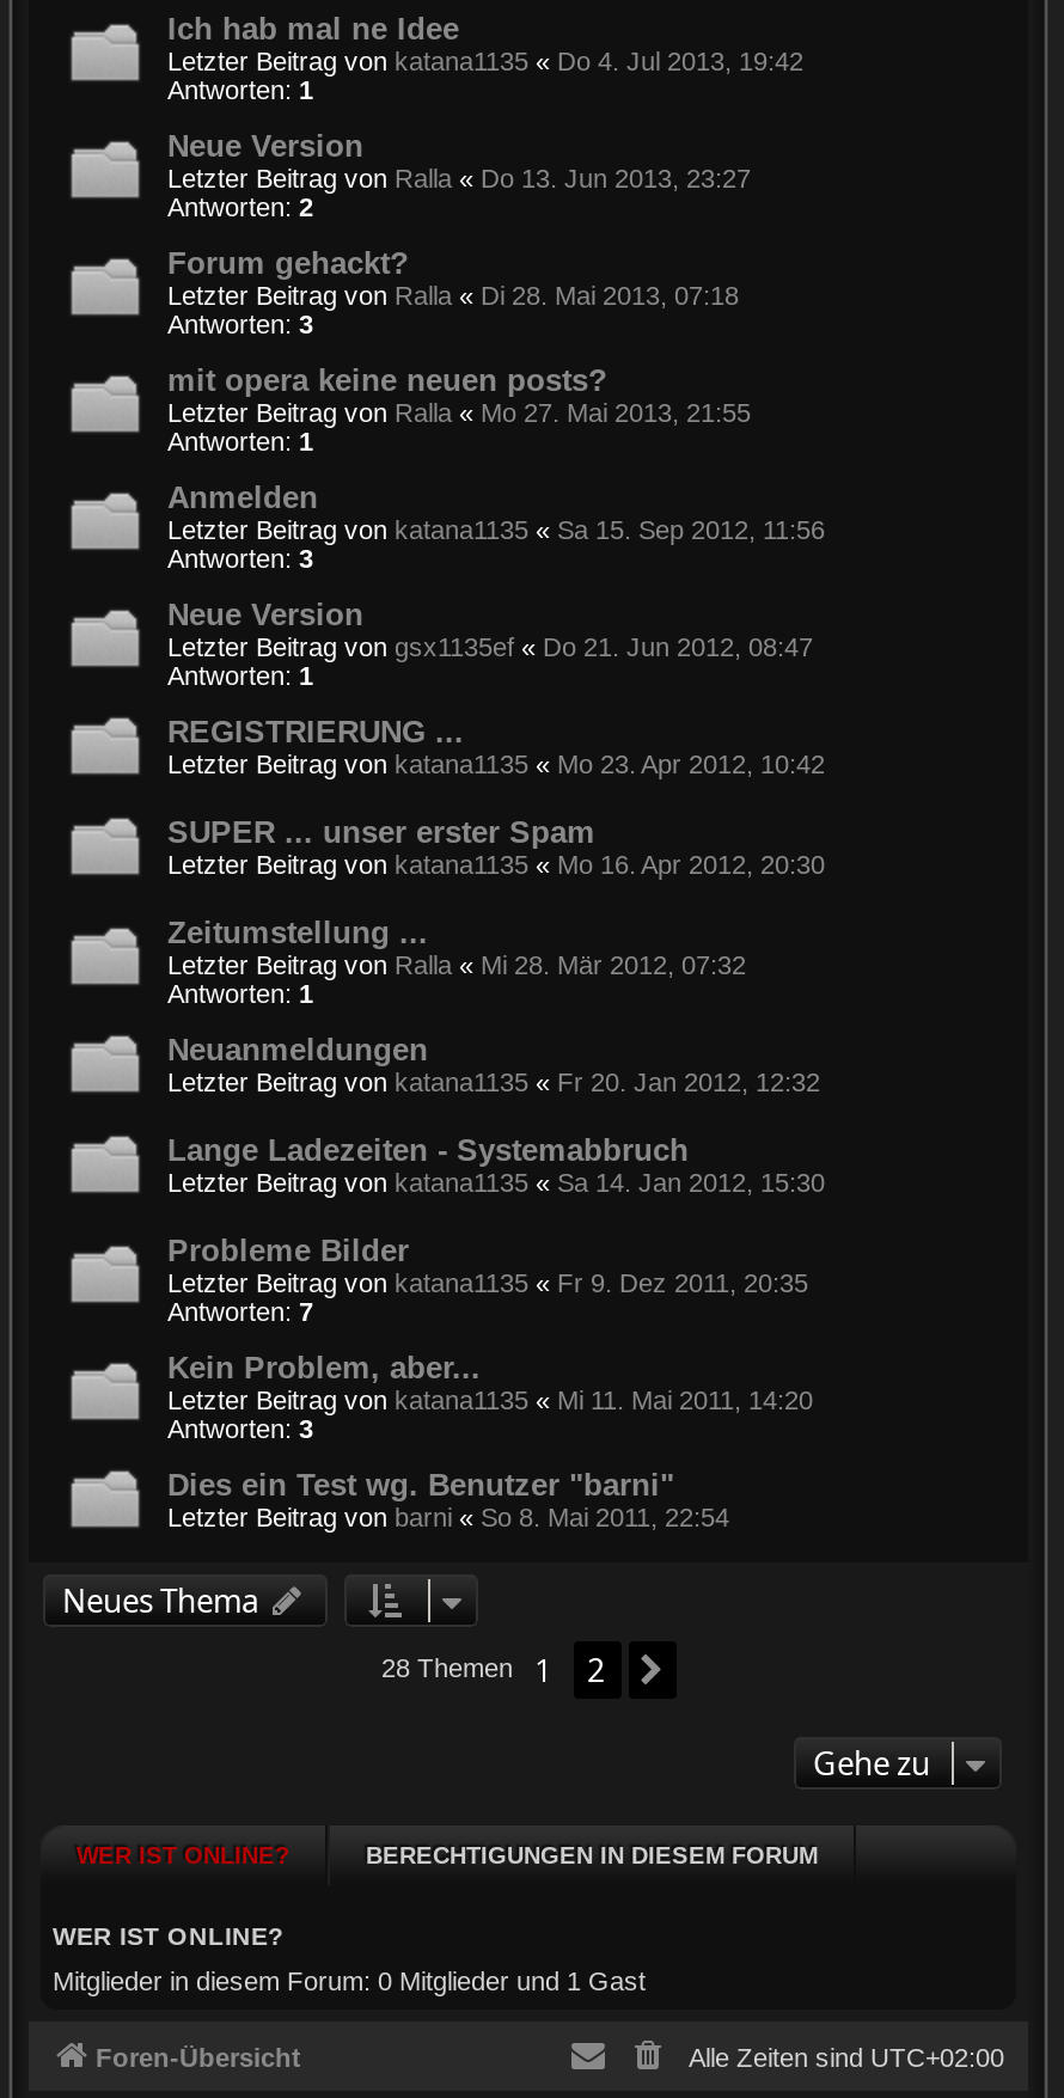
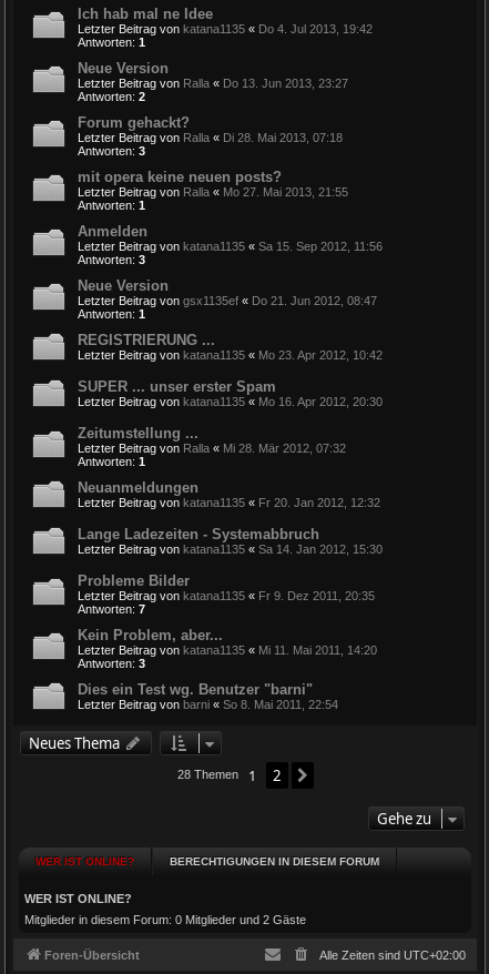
- Mitglieder in diesem Forum: 0 Mitglieder und 1 Gast
+ Mitglieder in diesem Forum: 0 Mitglieder und 2 Gäste
